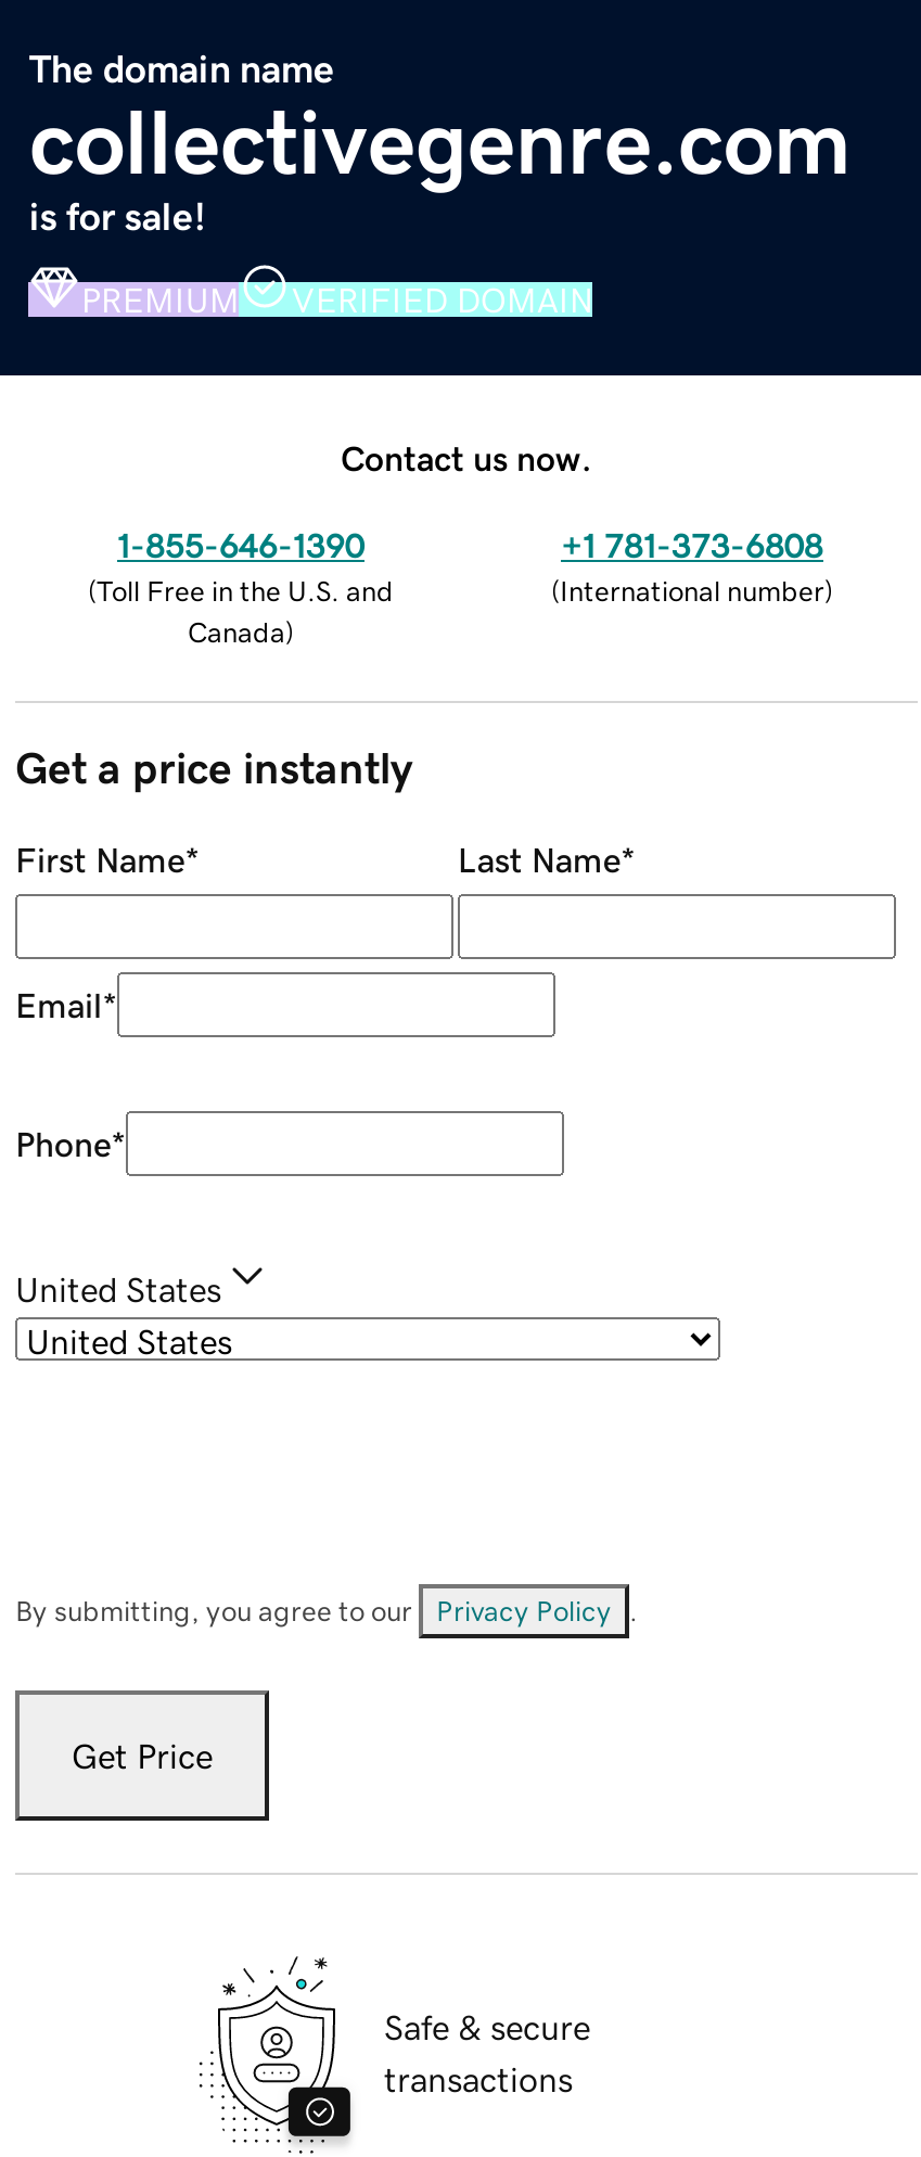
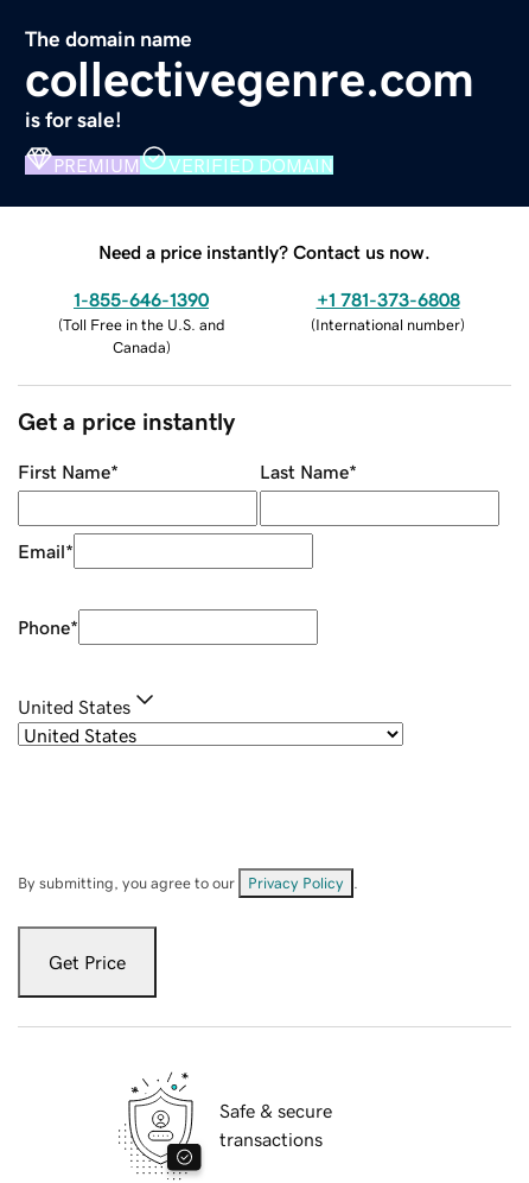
- Contact us now.
+ Need a price instantly? Contact us now.
